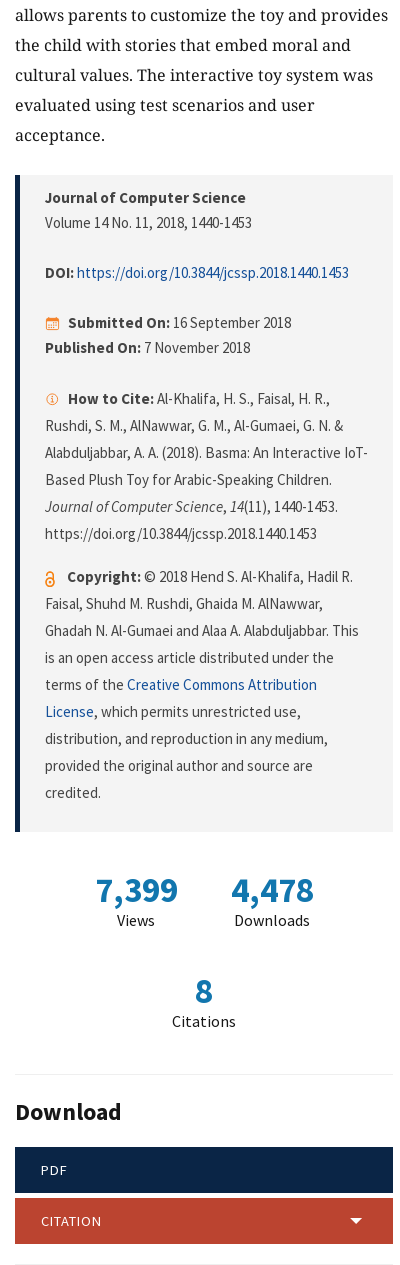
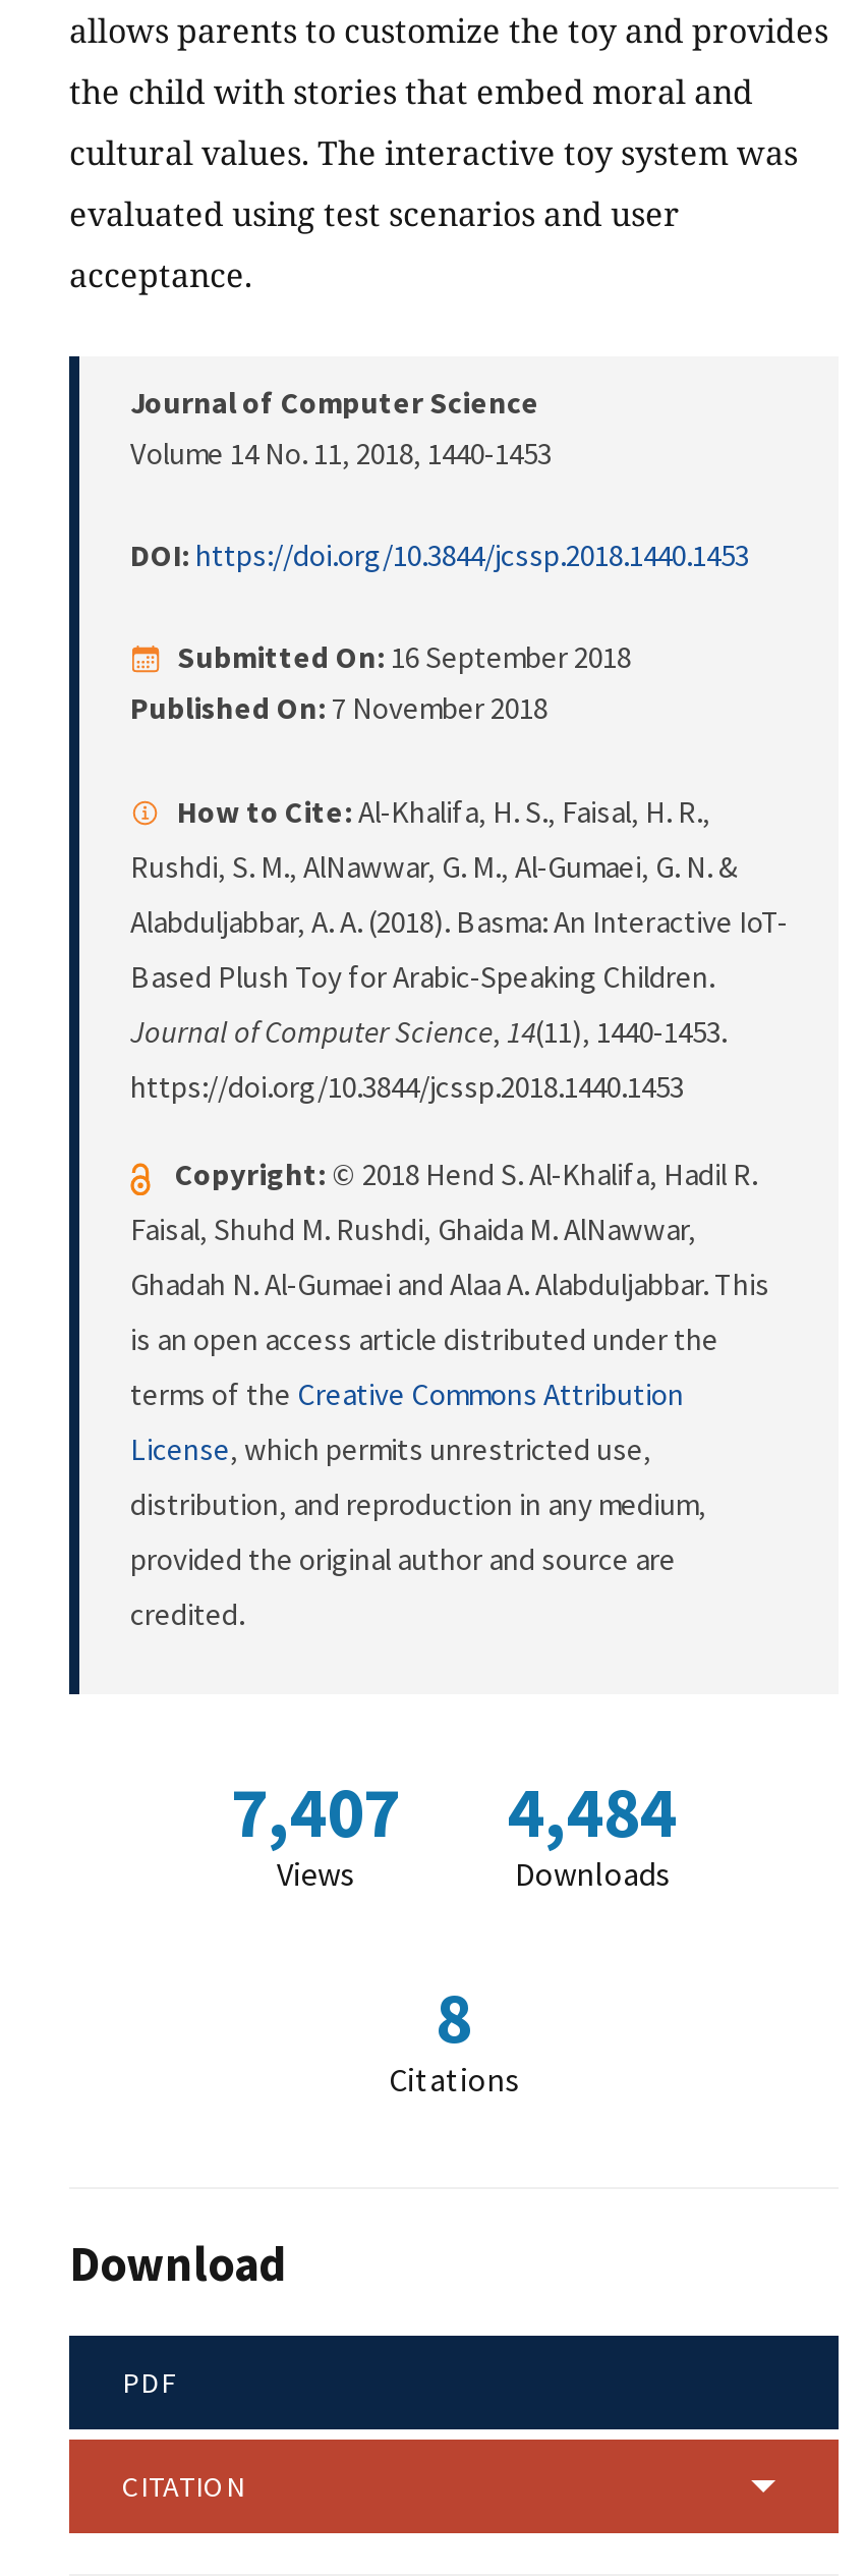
- 7,399
+ 7,407

- 4,478
+ 4,484
